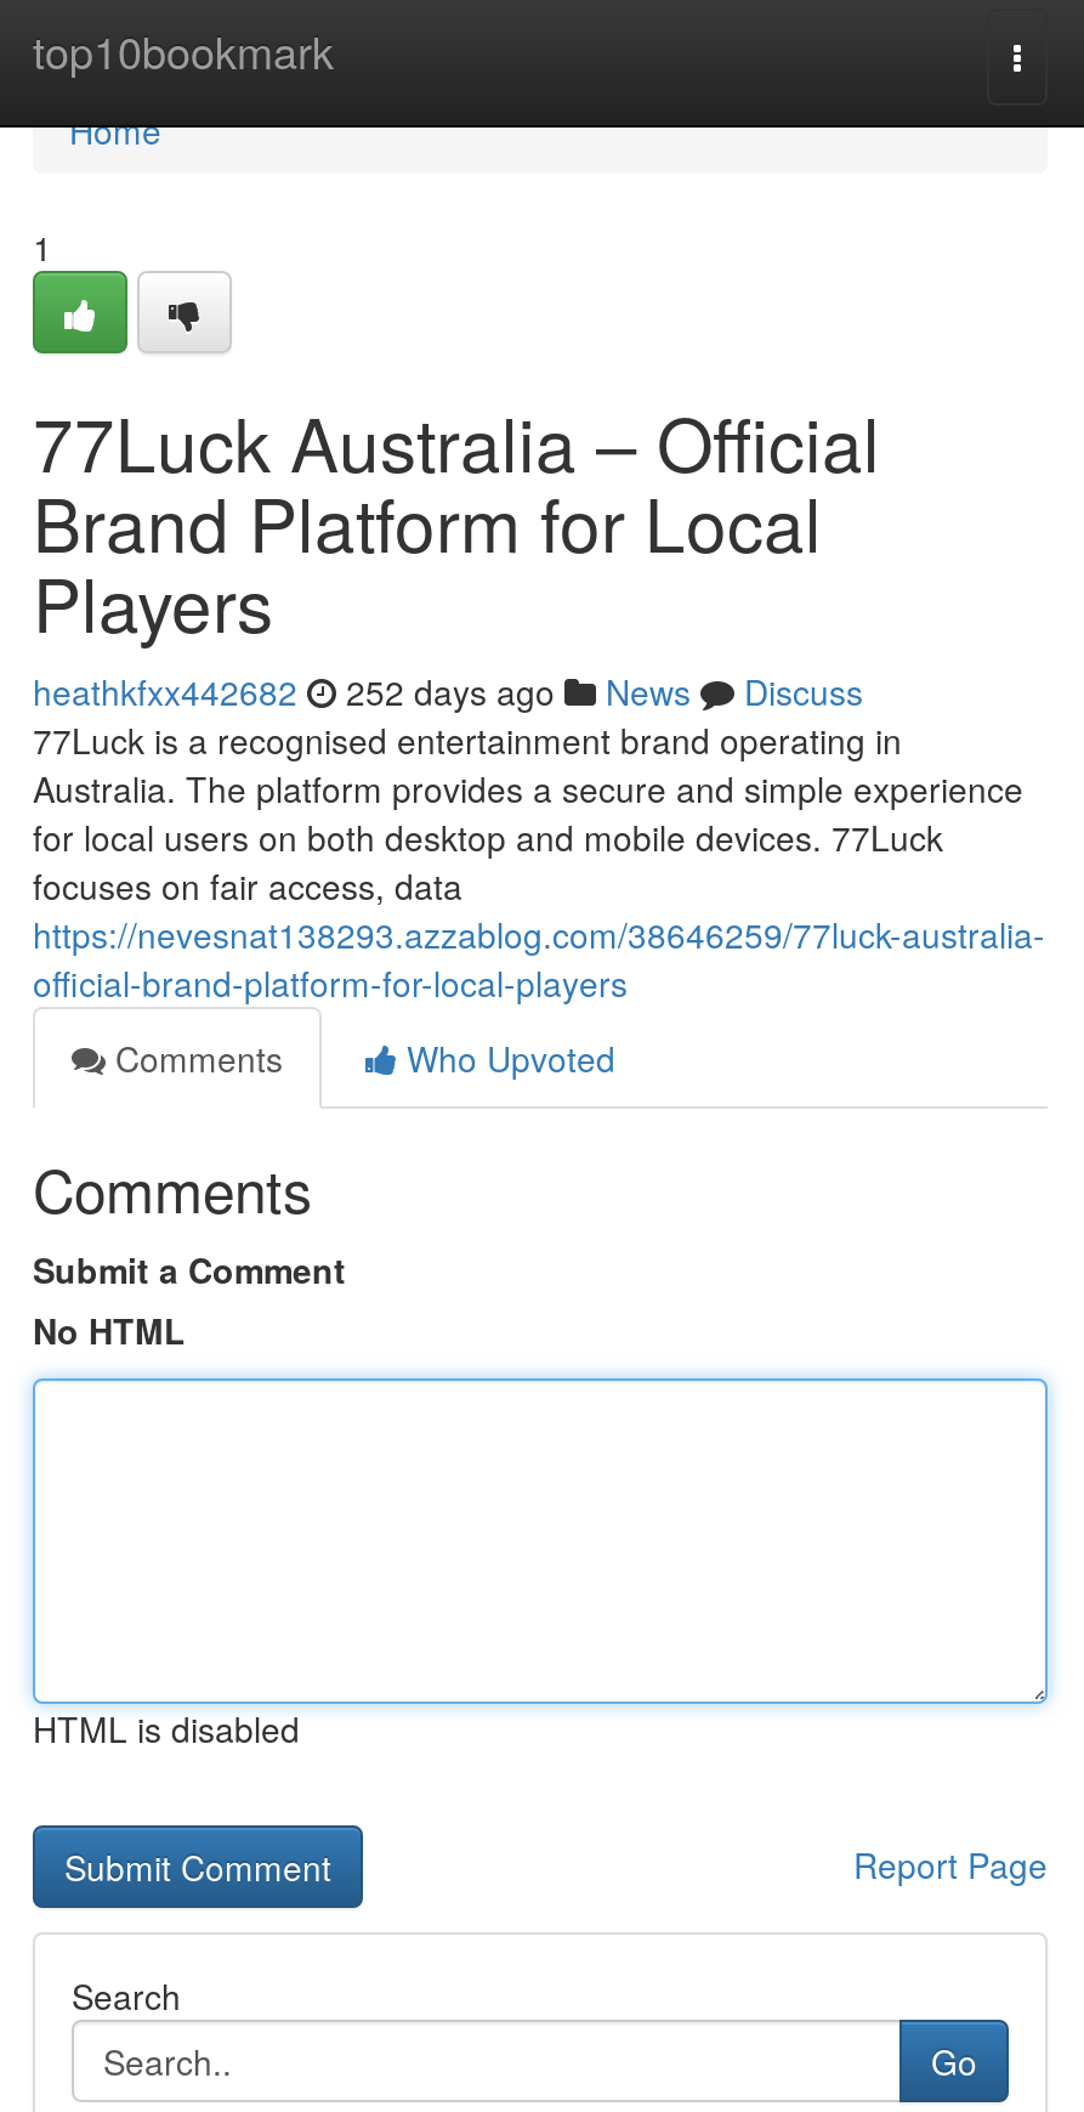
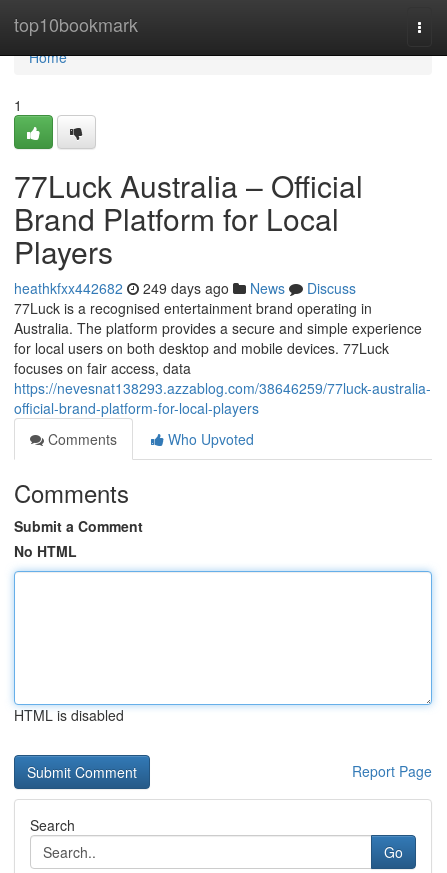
- heathkfxx442682 252 days ago News Discuss
+ heathkfxx442682 249 days ago News Discuss
